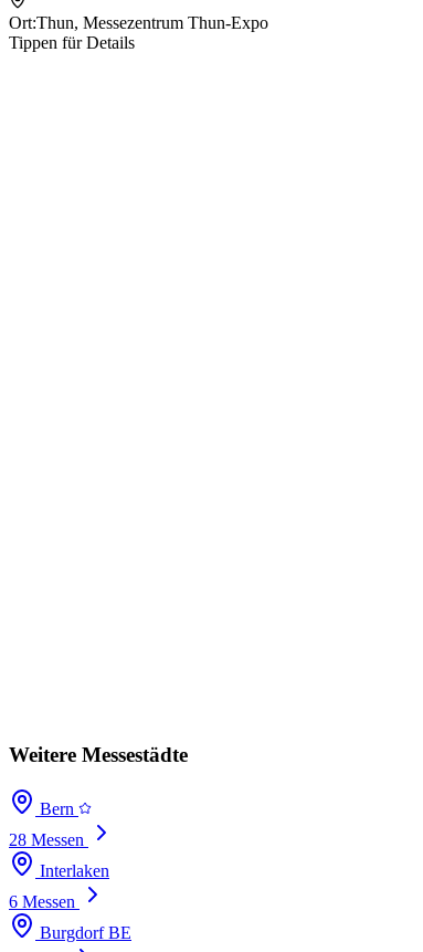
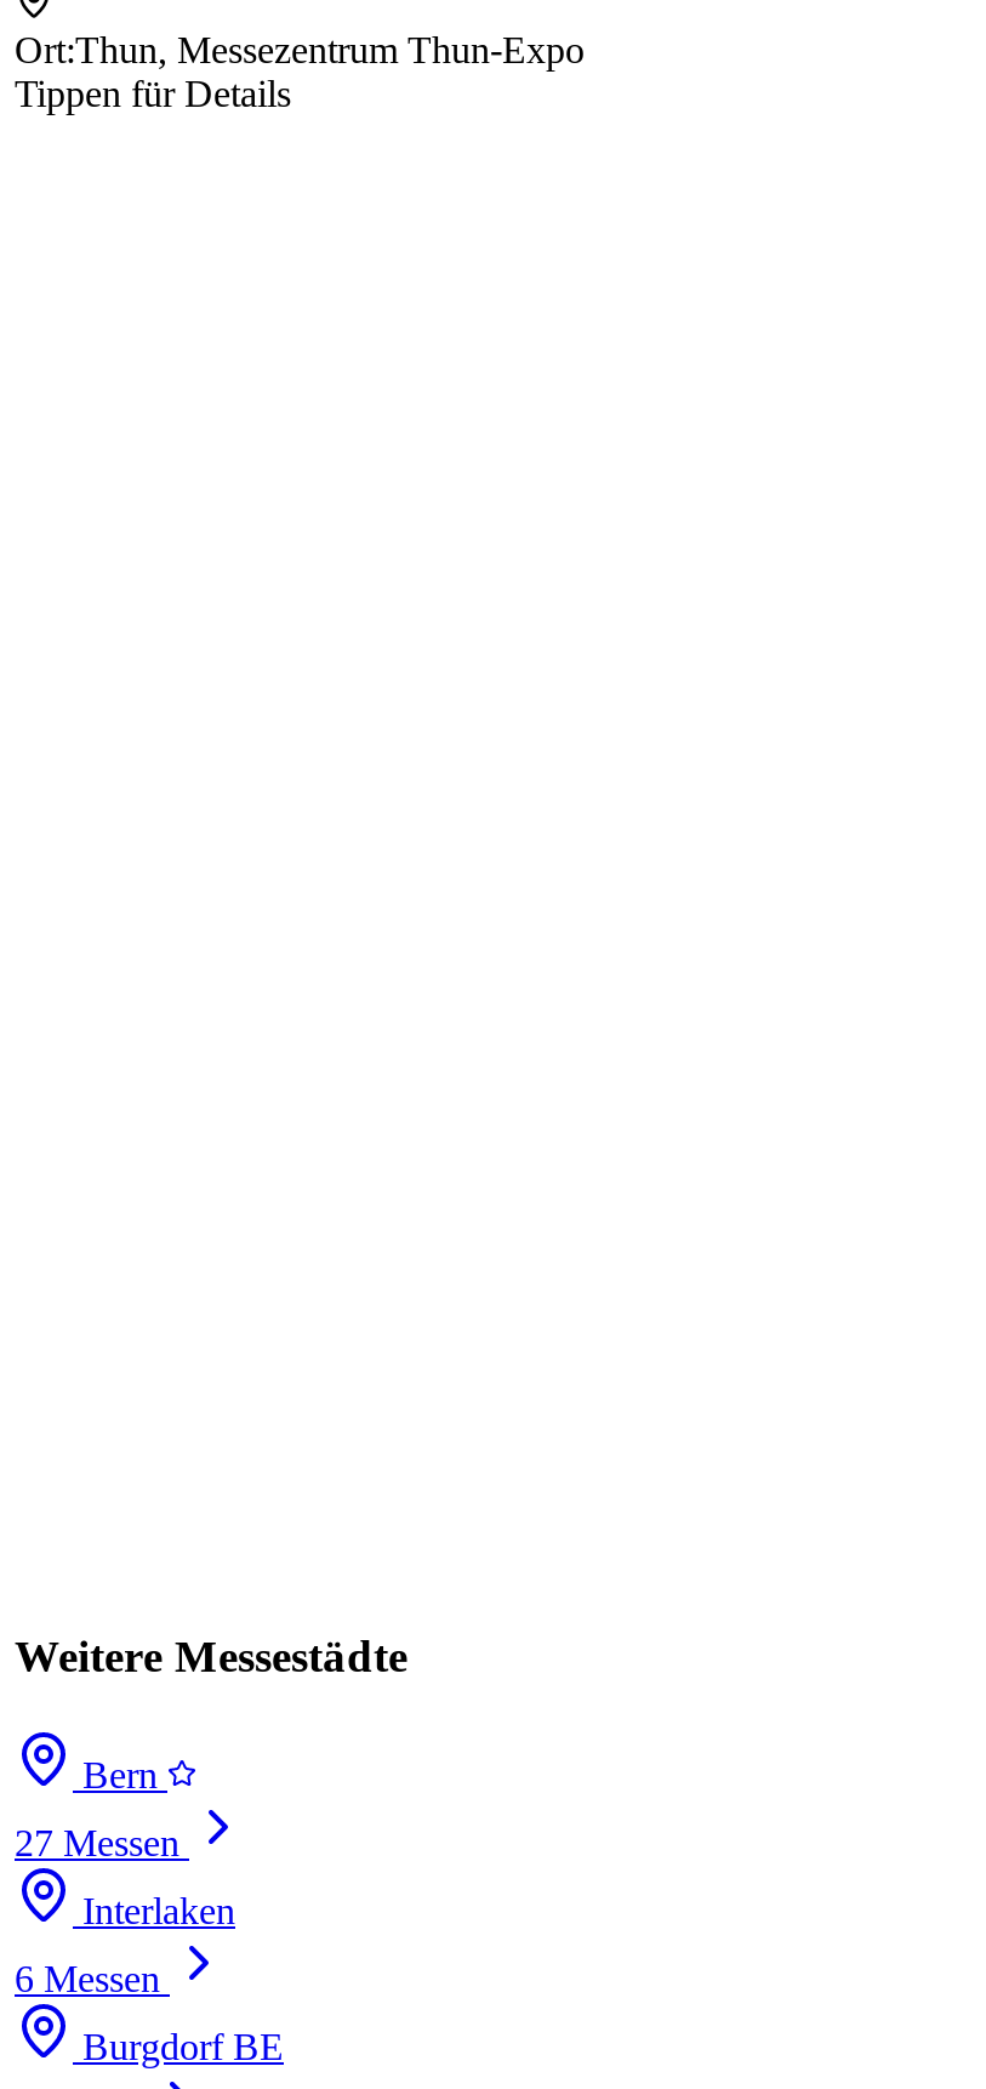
- 28 Messen
+ 27 Messen
